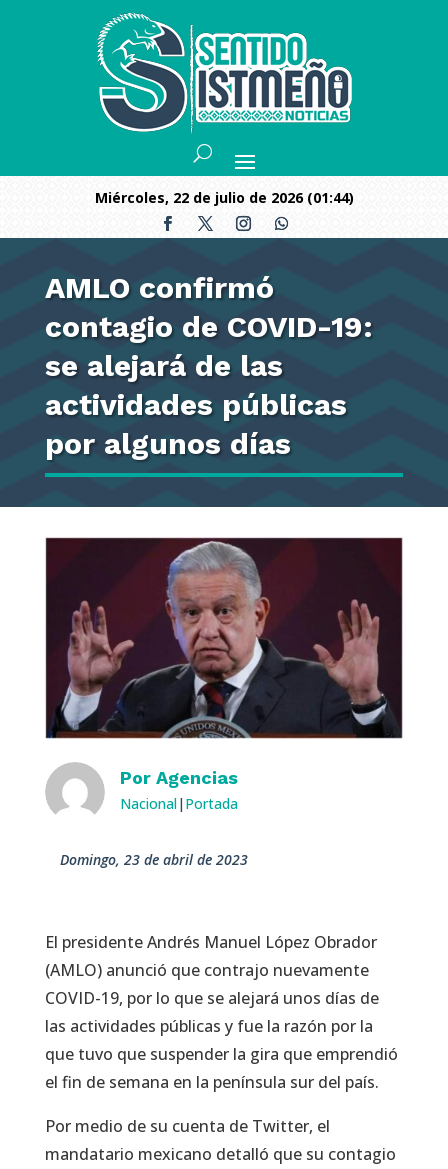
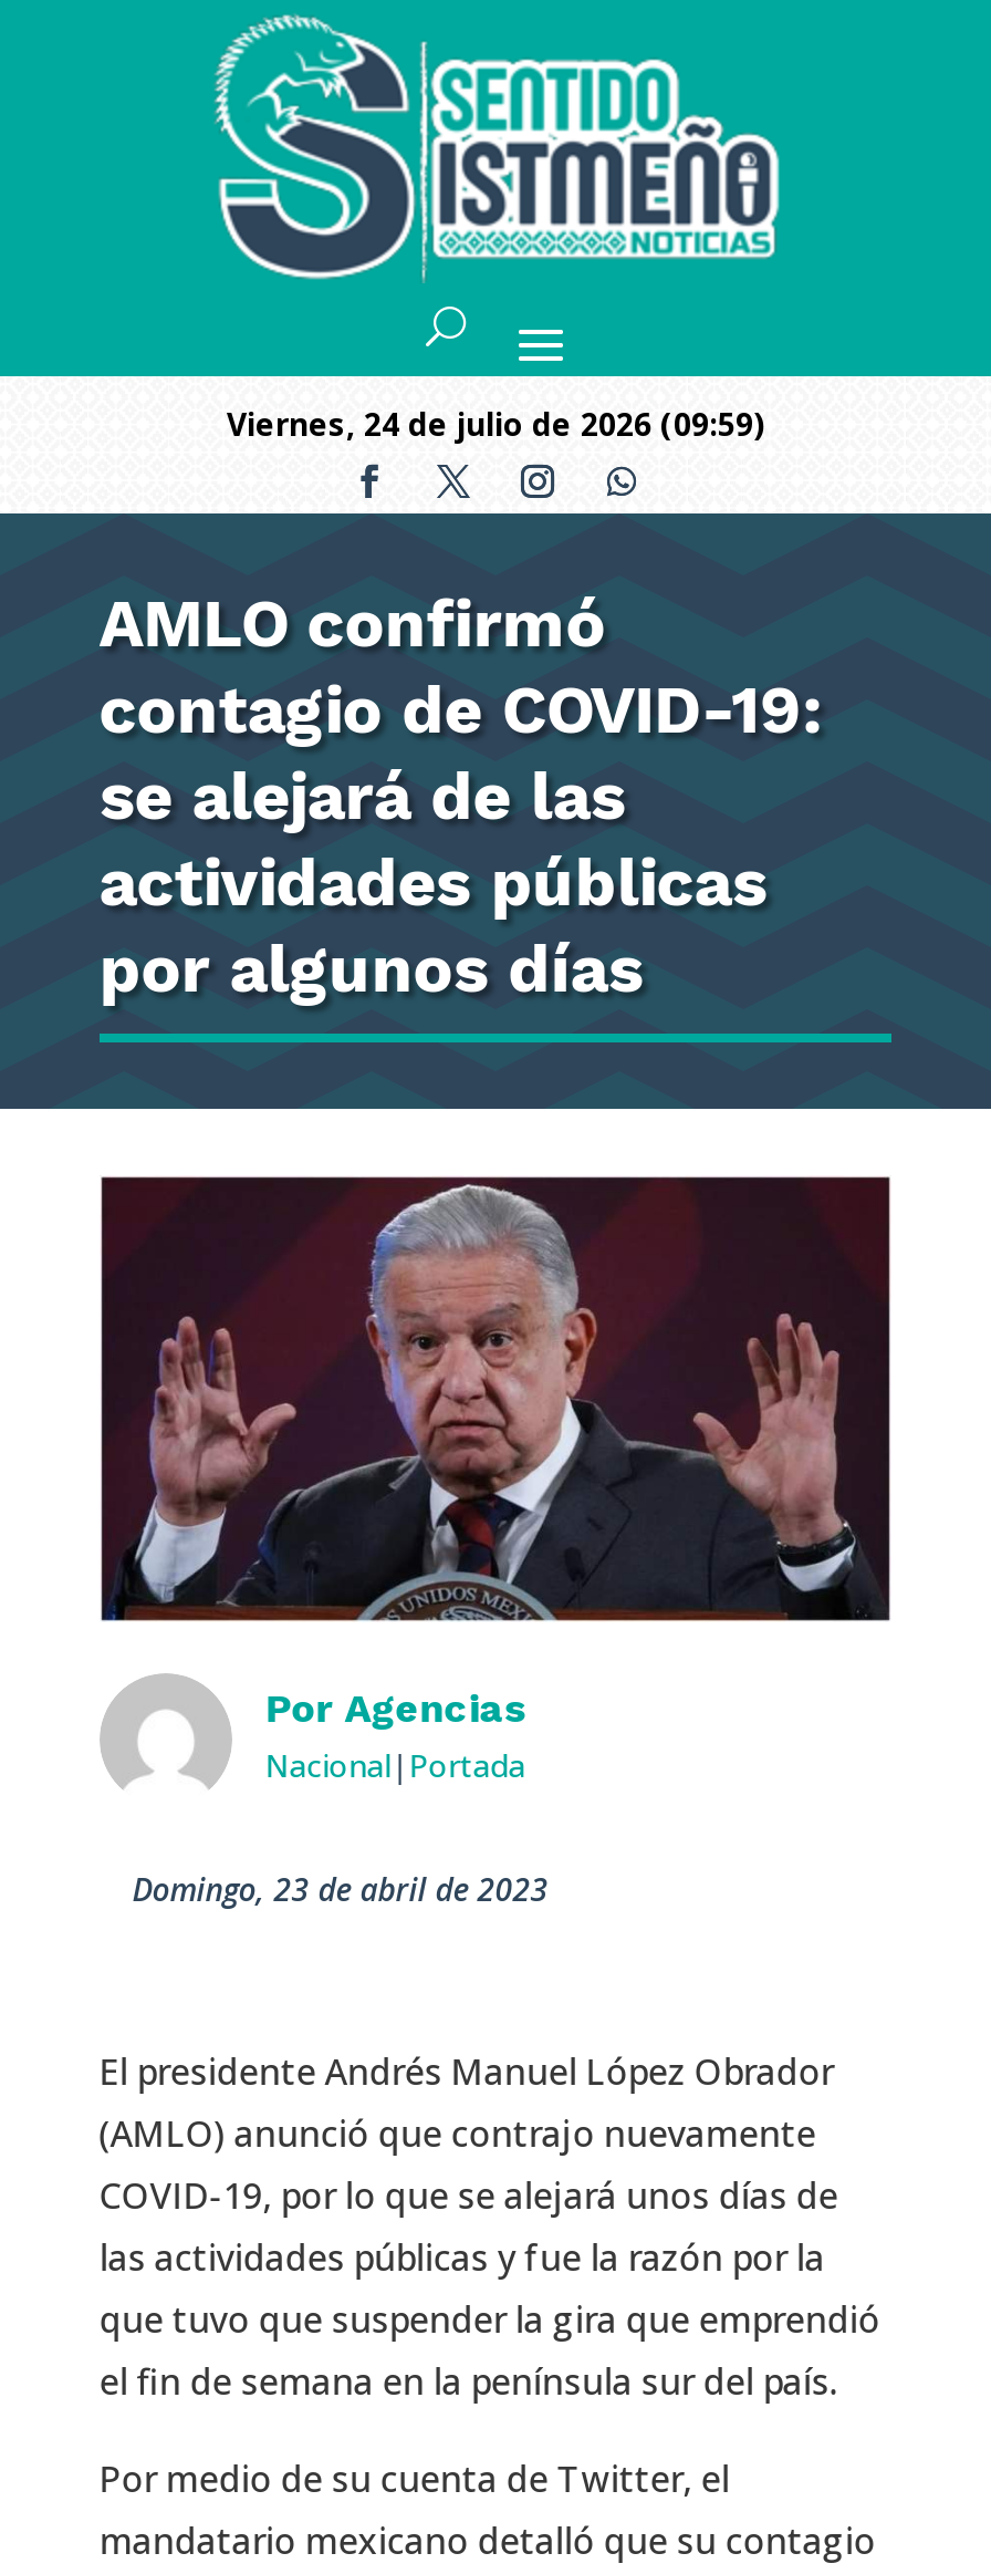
- miércoles, 22 de julio de 2026 (01:44)
+ viernes, 24 de julio de 2026 (09:59)
